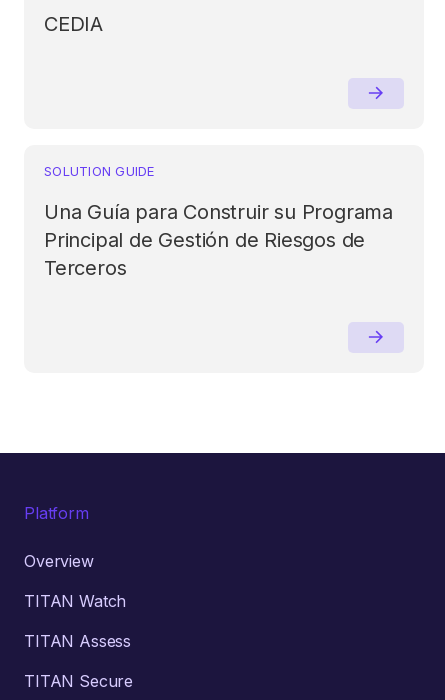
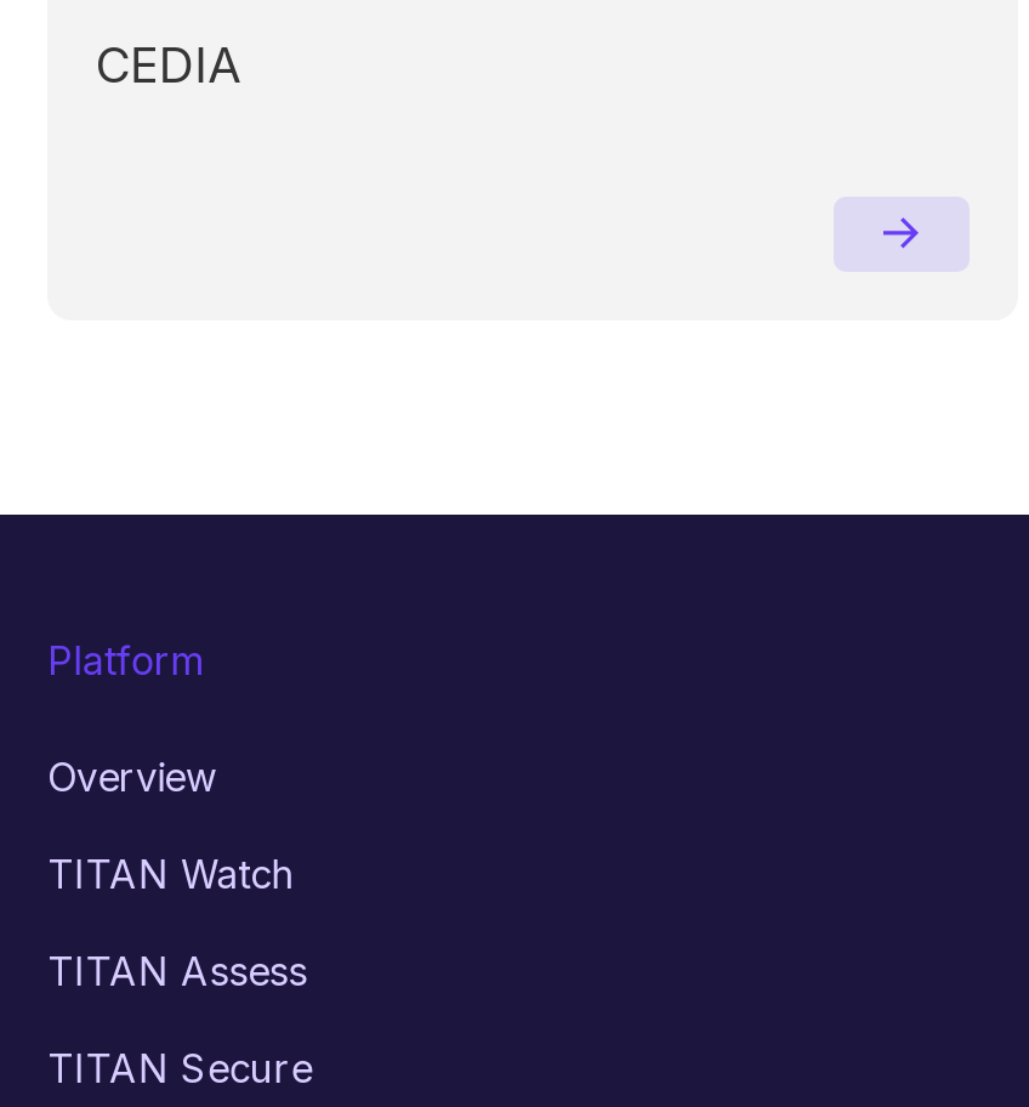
- SOLUTION GUIDE
- Una Guía para Construir su Programa
- Principal de Gestión de Riesgos de
- Terceros
